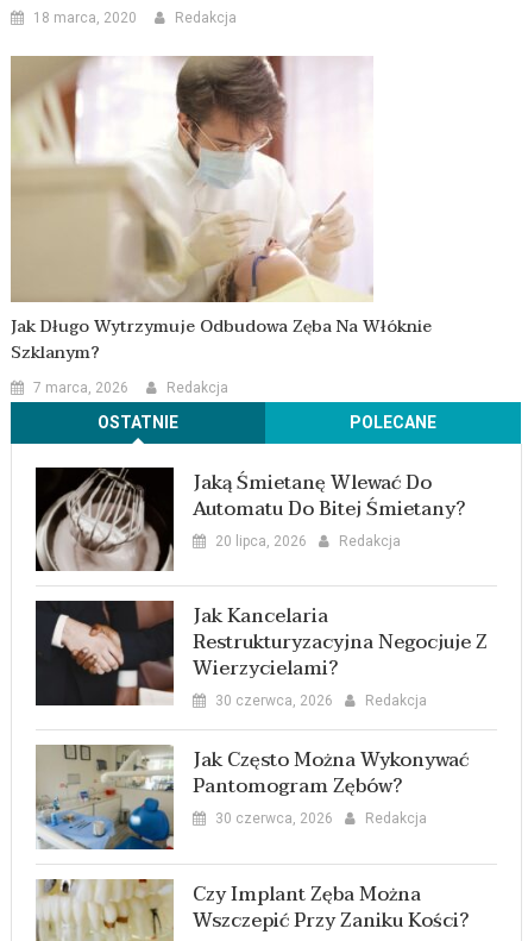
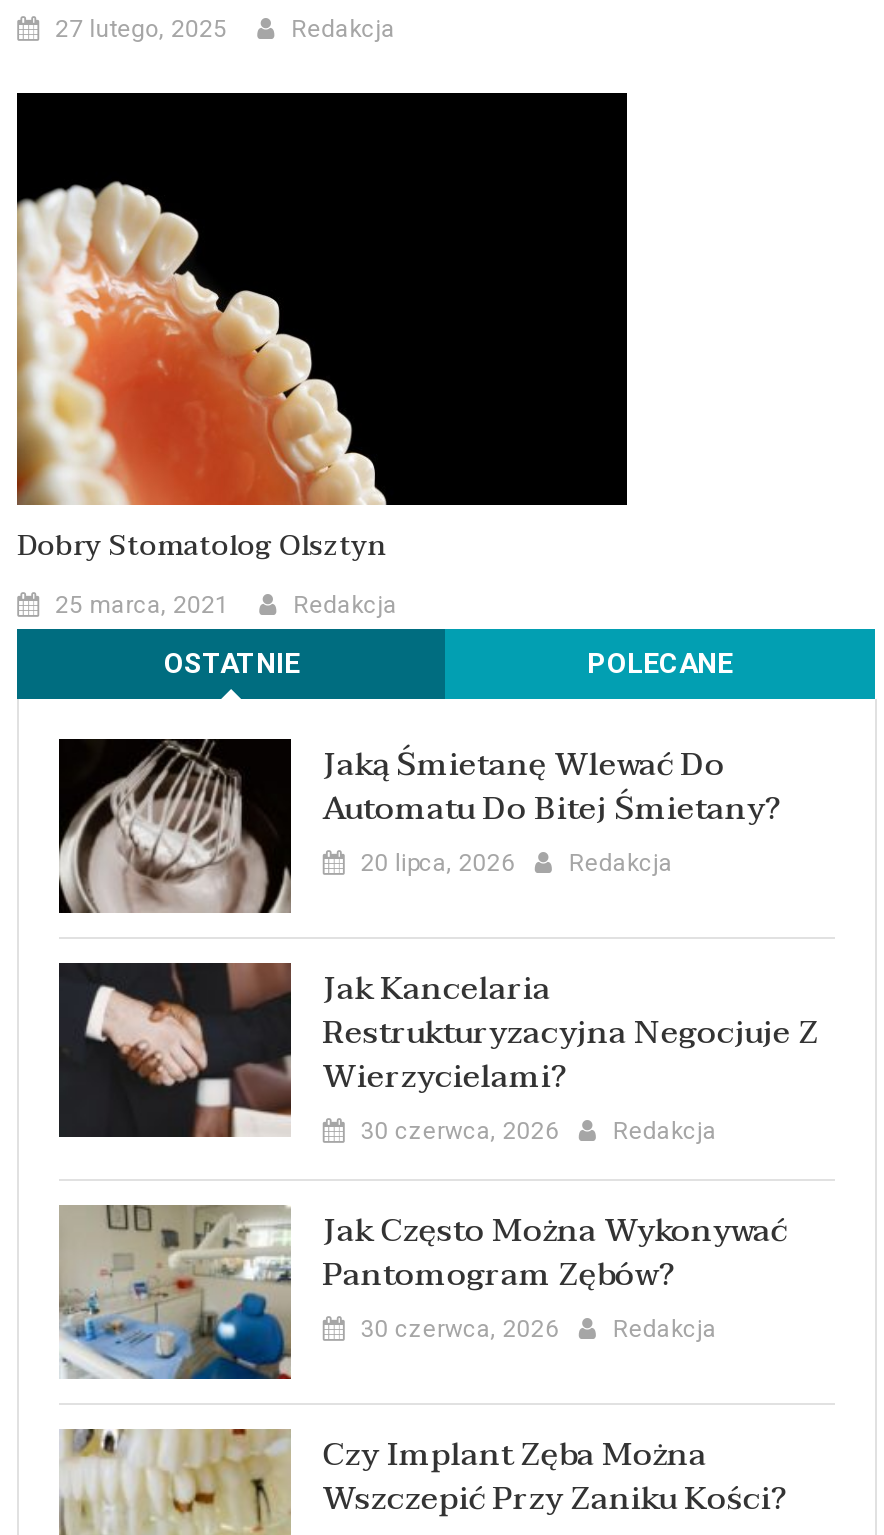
- 18 marca, 2020
+ 27 lutego, 2025

- [image]
- Jak Długo Wytrzymuje Odbudowa Zęba Na Włóknie
- Szklanym?
+ [image]
+ Dobry Stomatolog Olsztyn

- 7 marca, 2026
+ 25 marca, 2021
